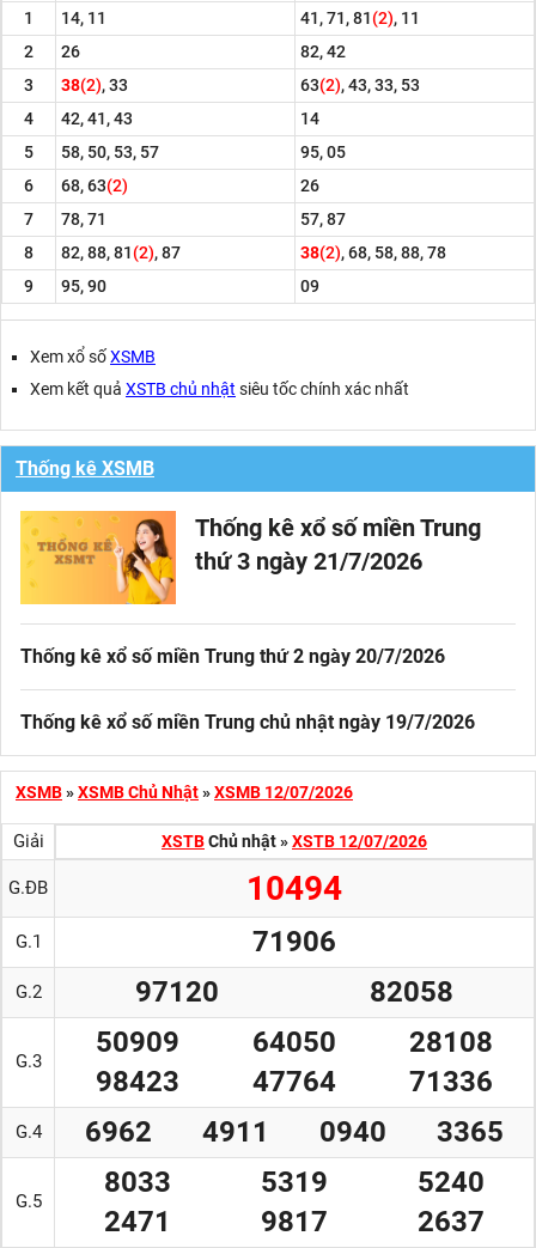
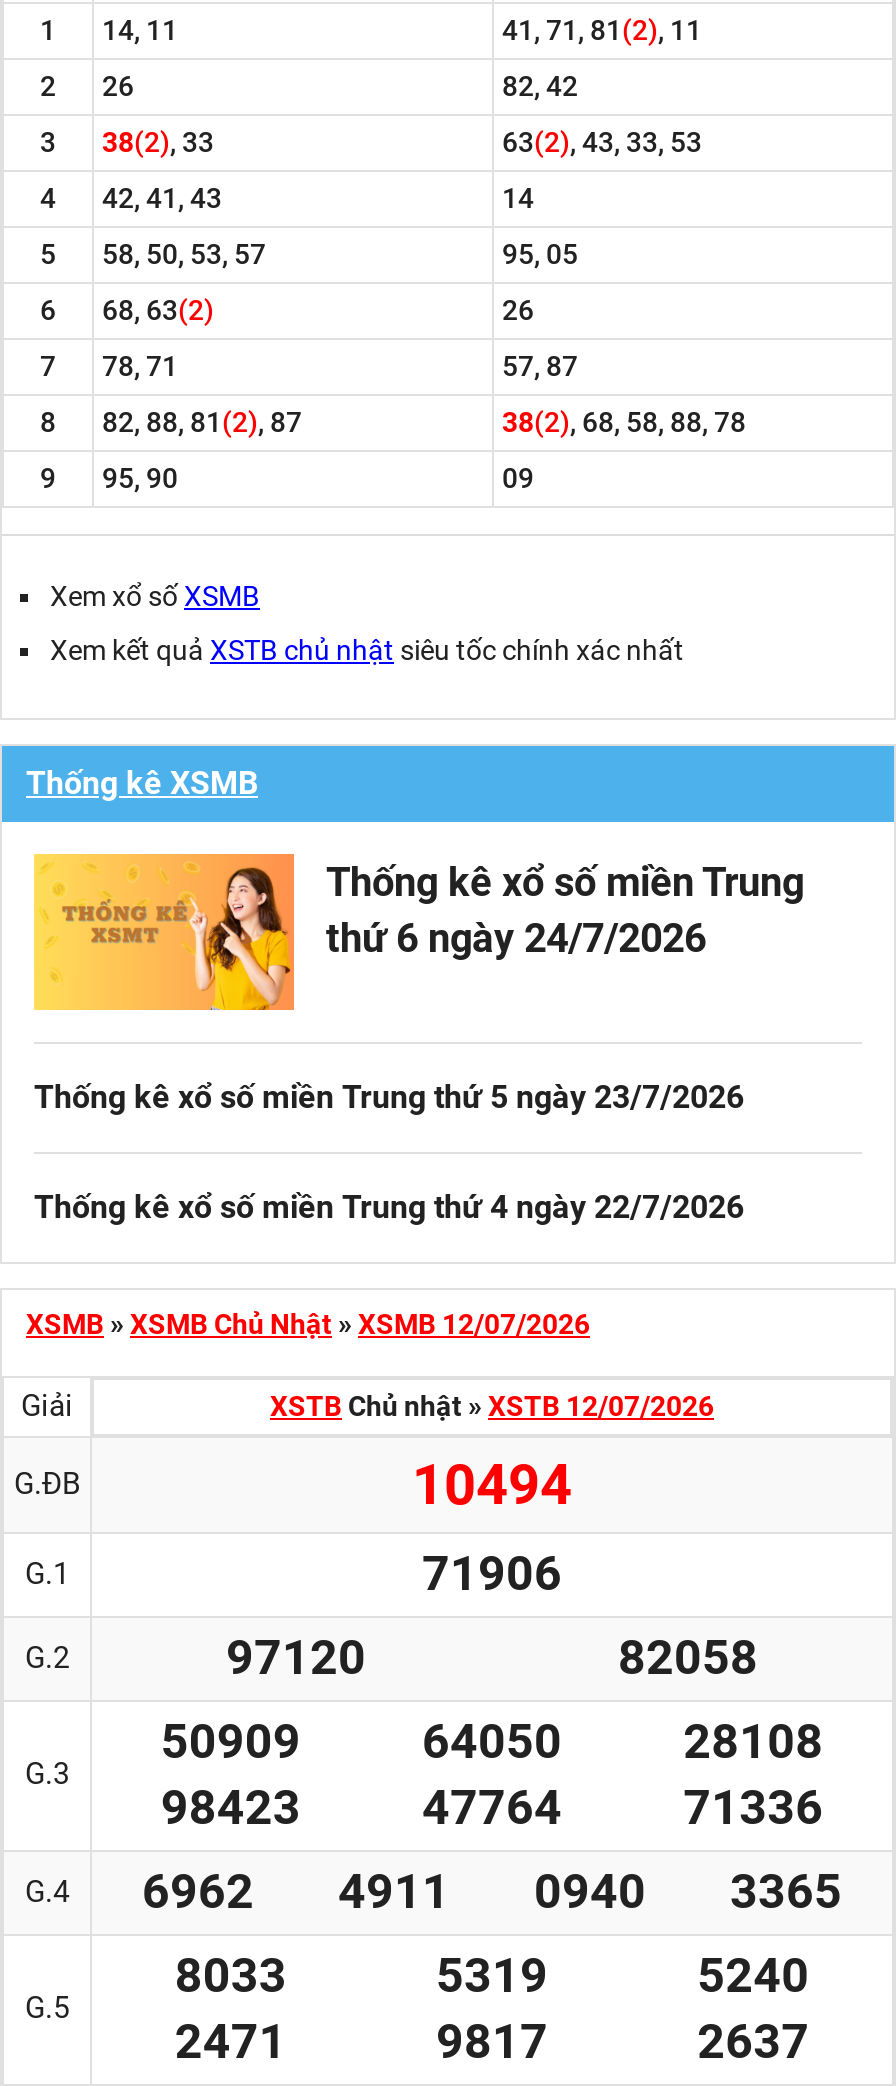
- thứ 3 ngày 21/7/2026
+ thứ 6 ngày 24/7/2026

- Thống kê xổ số miền Trung thứ 2 ngày 20/7/2026
+ Thống kê xổ số miền Trung thứ 5 ngày 23/7/2026

- Thống kê xổ số miền Trung chủ nhật ngày 19/7/2026
+ Thống kê xổ số miền Trung thứ 4 ngày 22/7/2026
